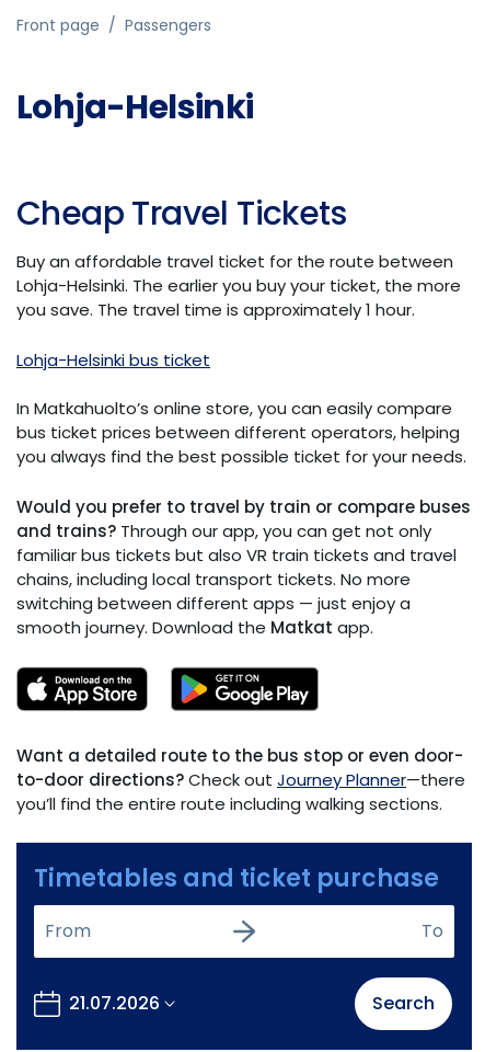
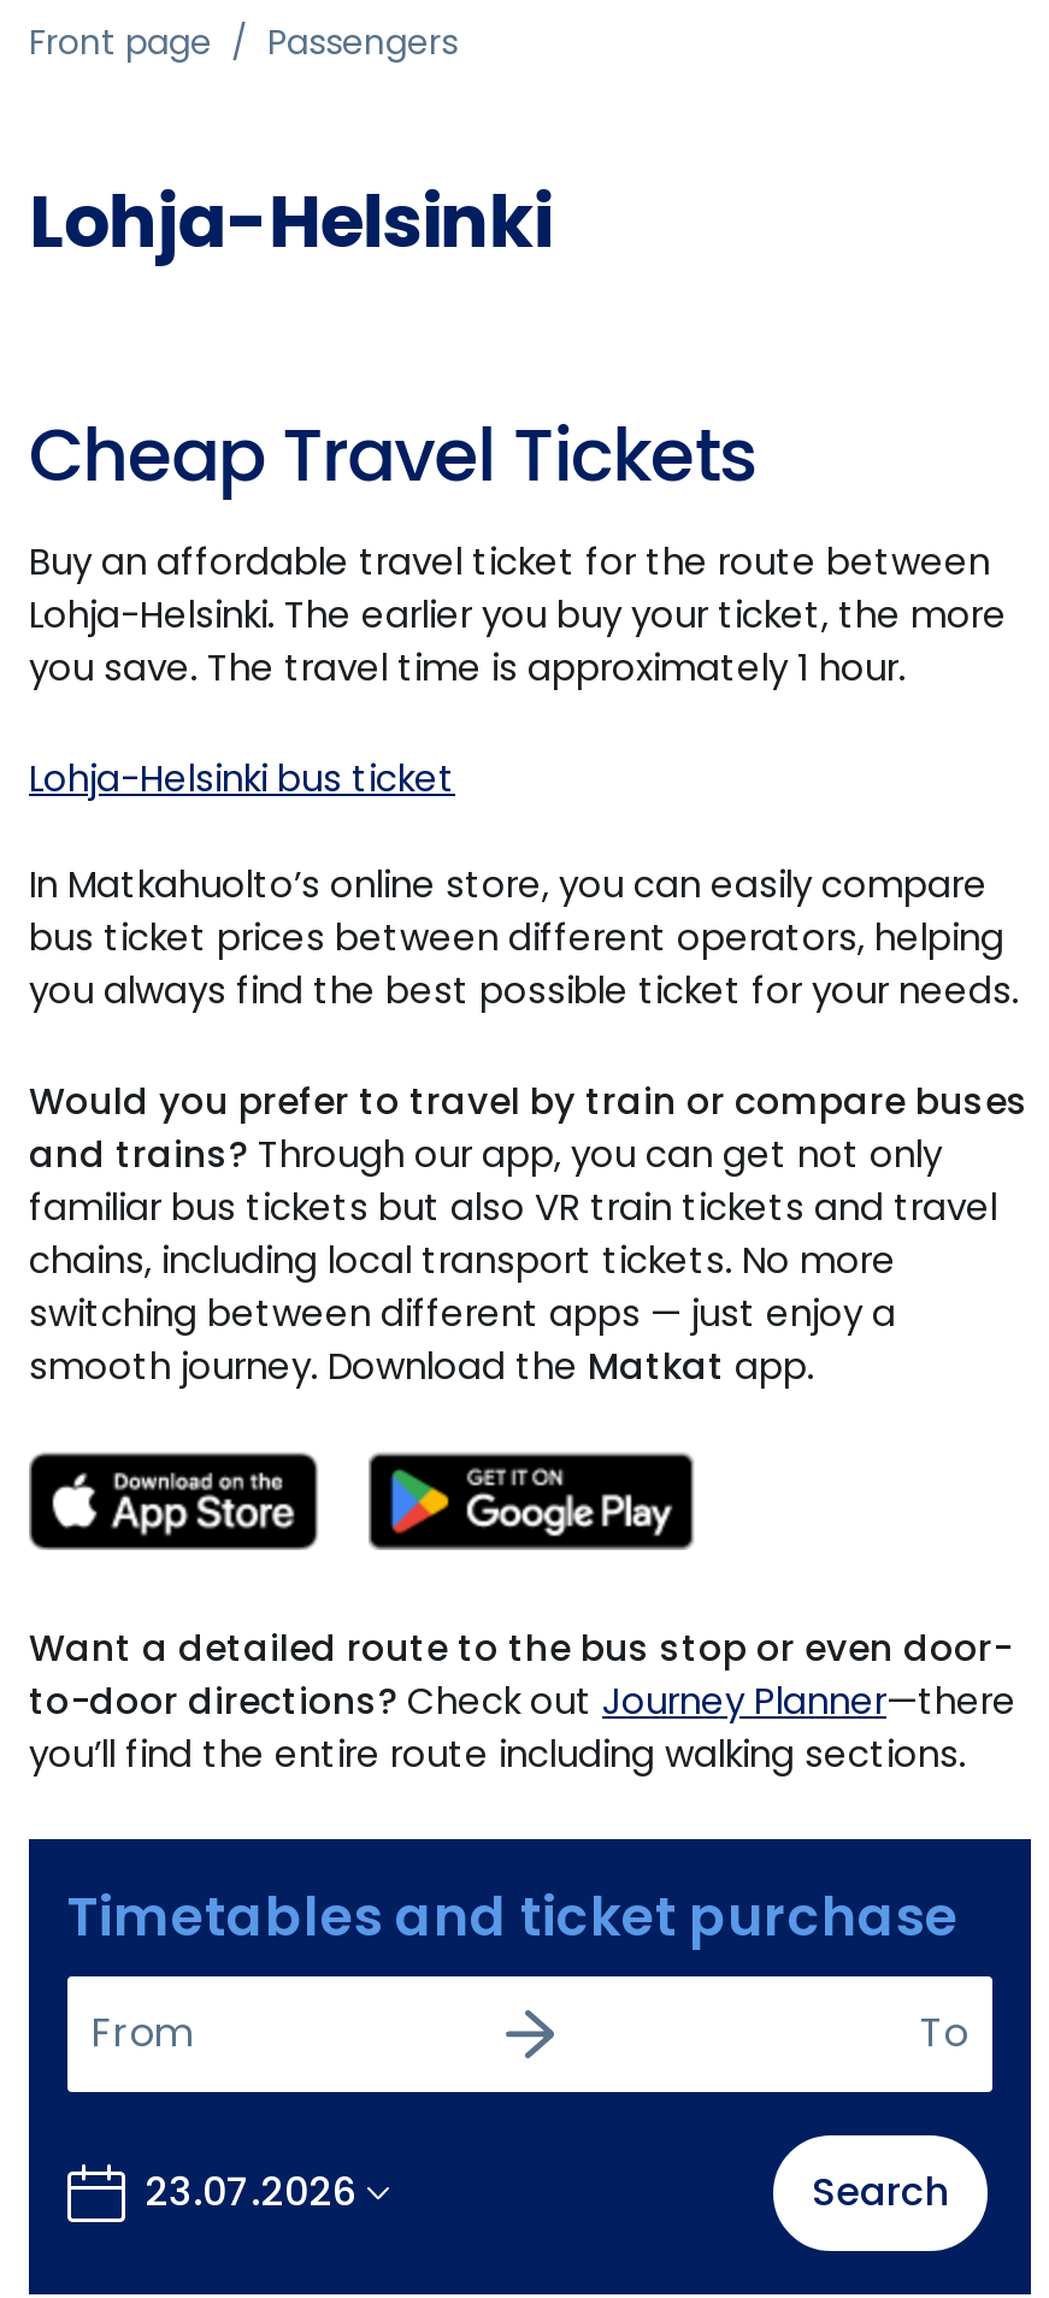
- 21.07.2026
+ 23.07.2026
